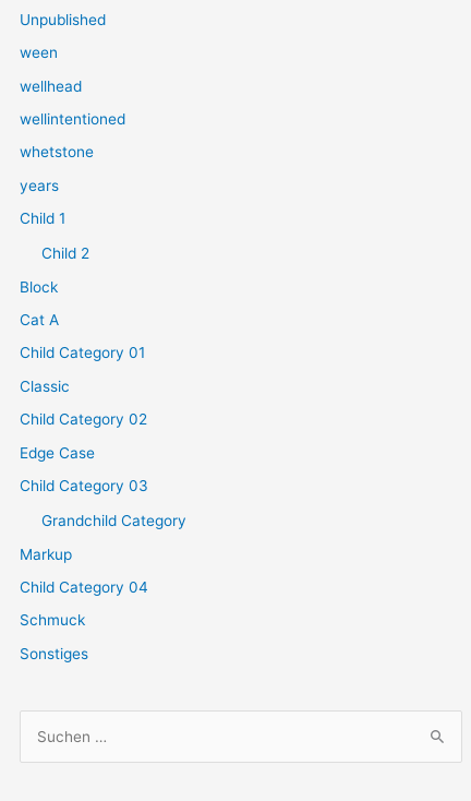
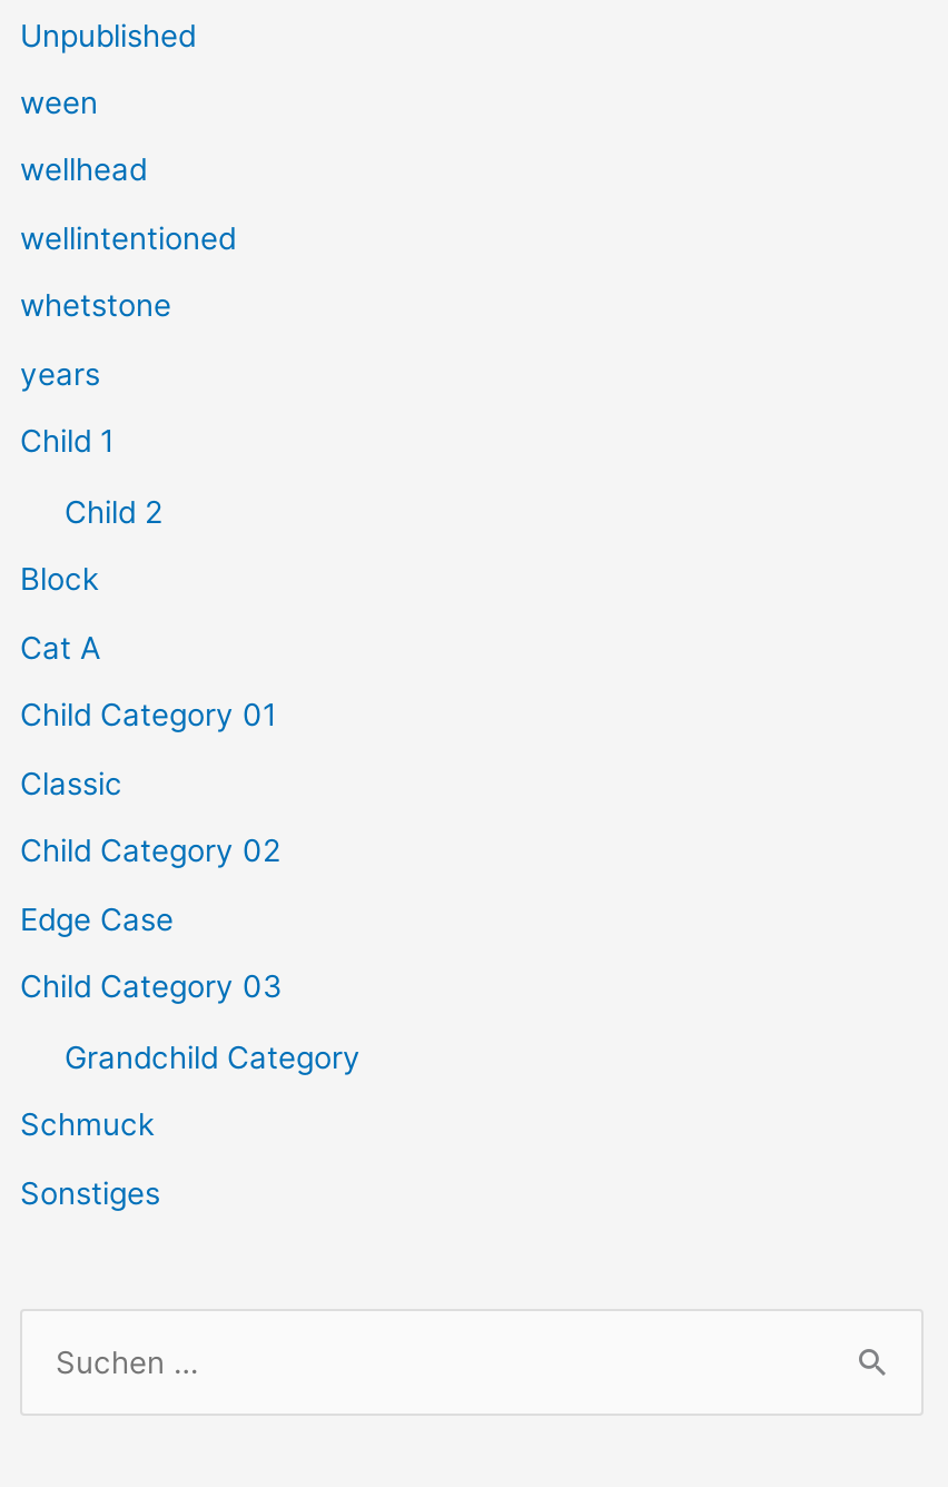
- Markup
- Child Category 04
